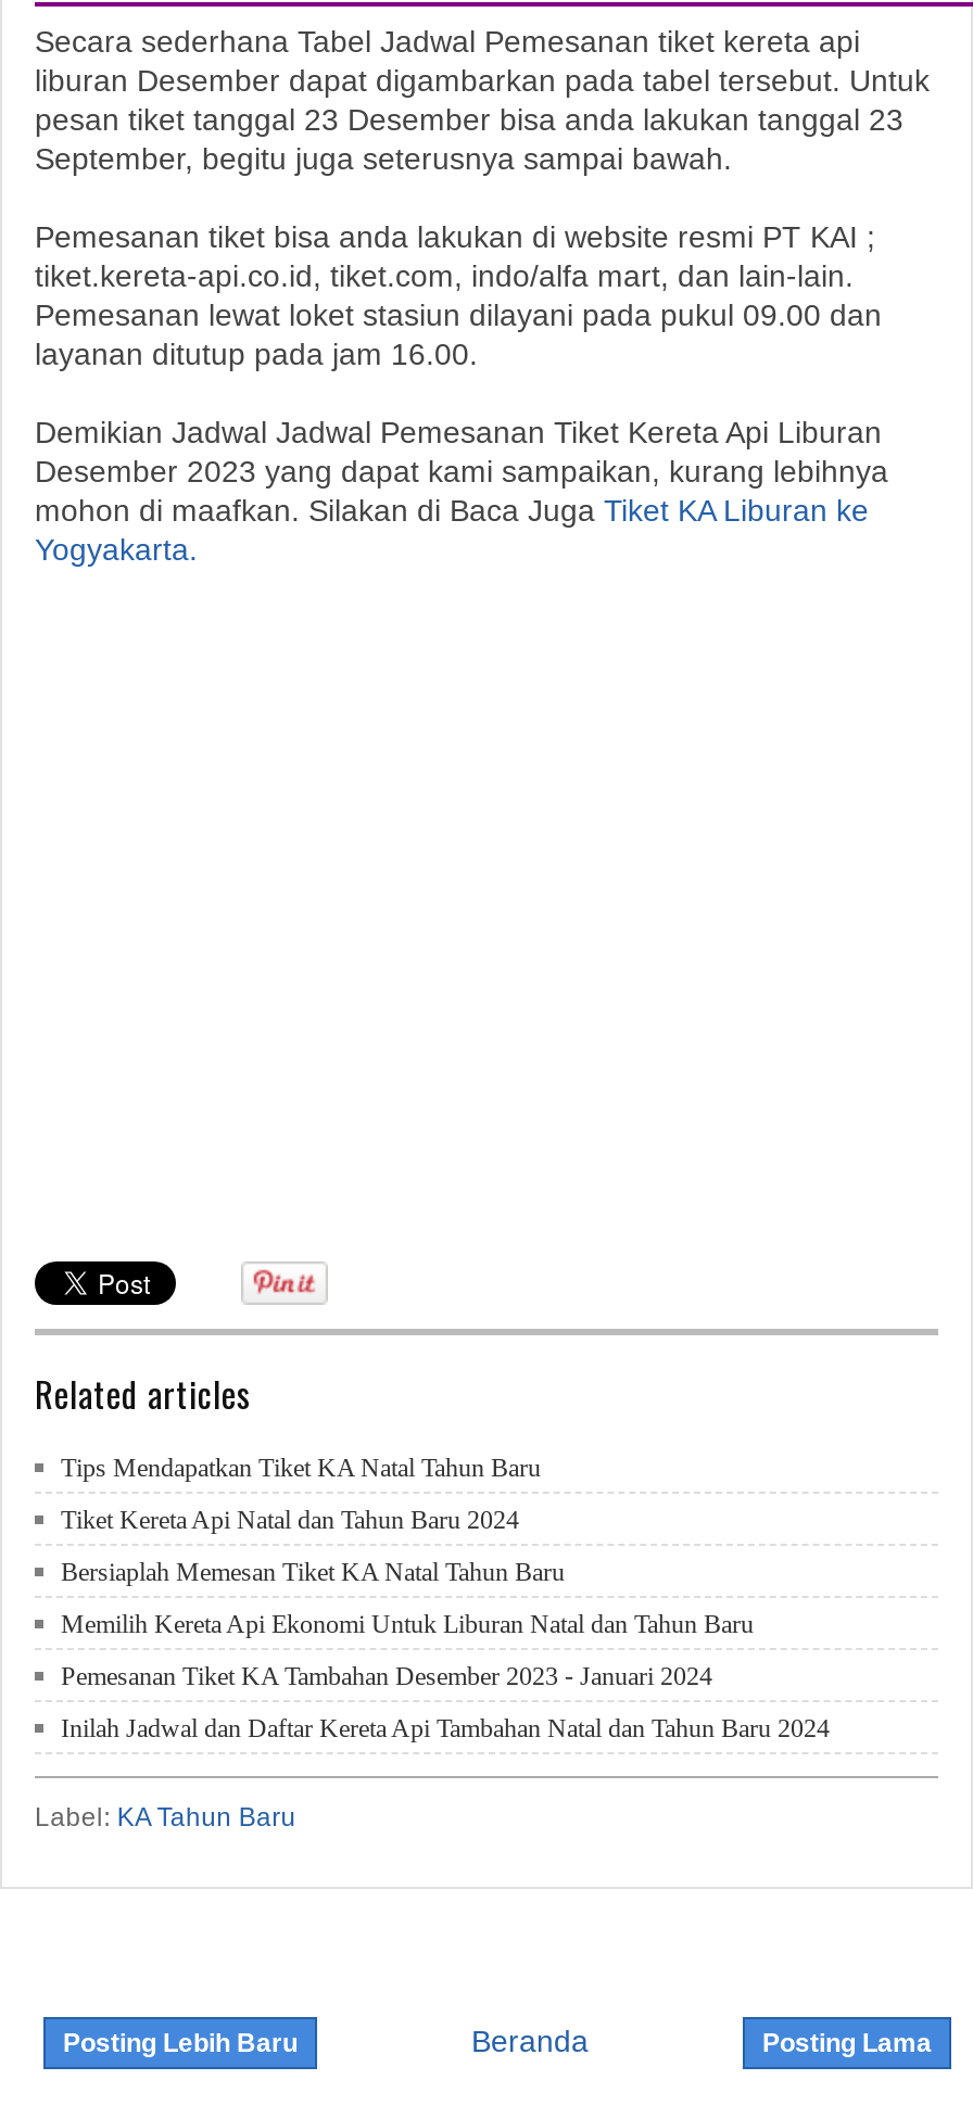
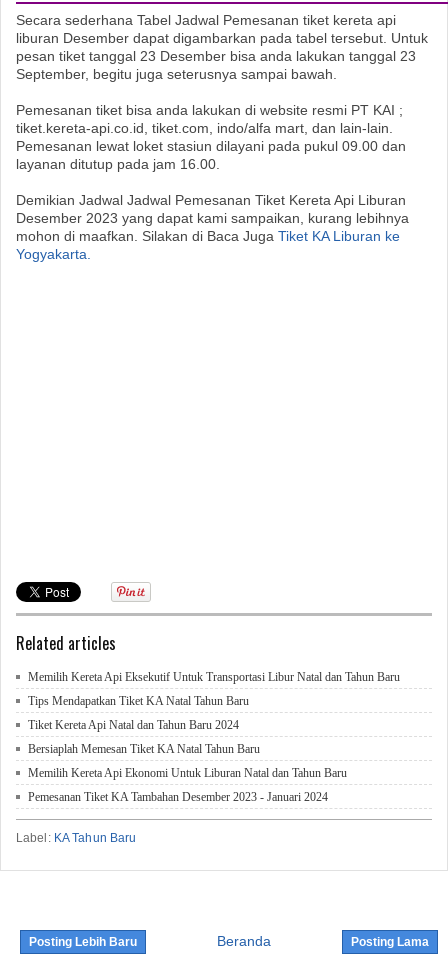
+ Memilih Kereta Api Eksekutif Untuk Transportasi Libur Natal dan Tahun Baru

moved down: Tips Mendapatkan Tiket KA Natal Tahun Baru | Tiket Kereta Api Natal dan Tahun Baru 2024 | Bersiaplah Memesan Tiket KA Natal Tahun Baru | Memilih Kereta Api Ekonomi Untuk Liburan Natal dan Tahun Baru | Pemesanan Tiket KA Tambahan Desember 2023 - Januari 2024

- Inilah Jadwal dan Daftar Kereta Api Tambahan Natal dan Tahun Baru 2024
